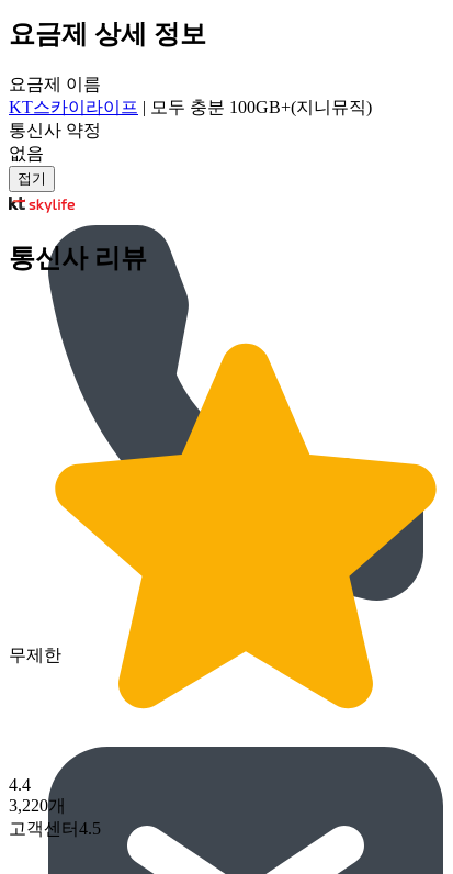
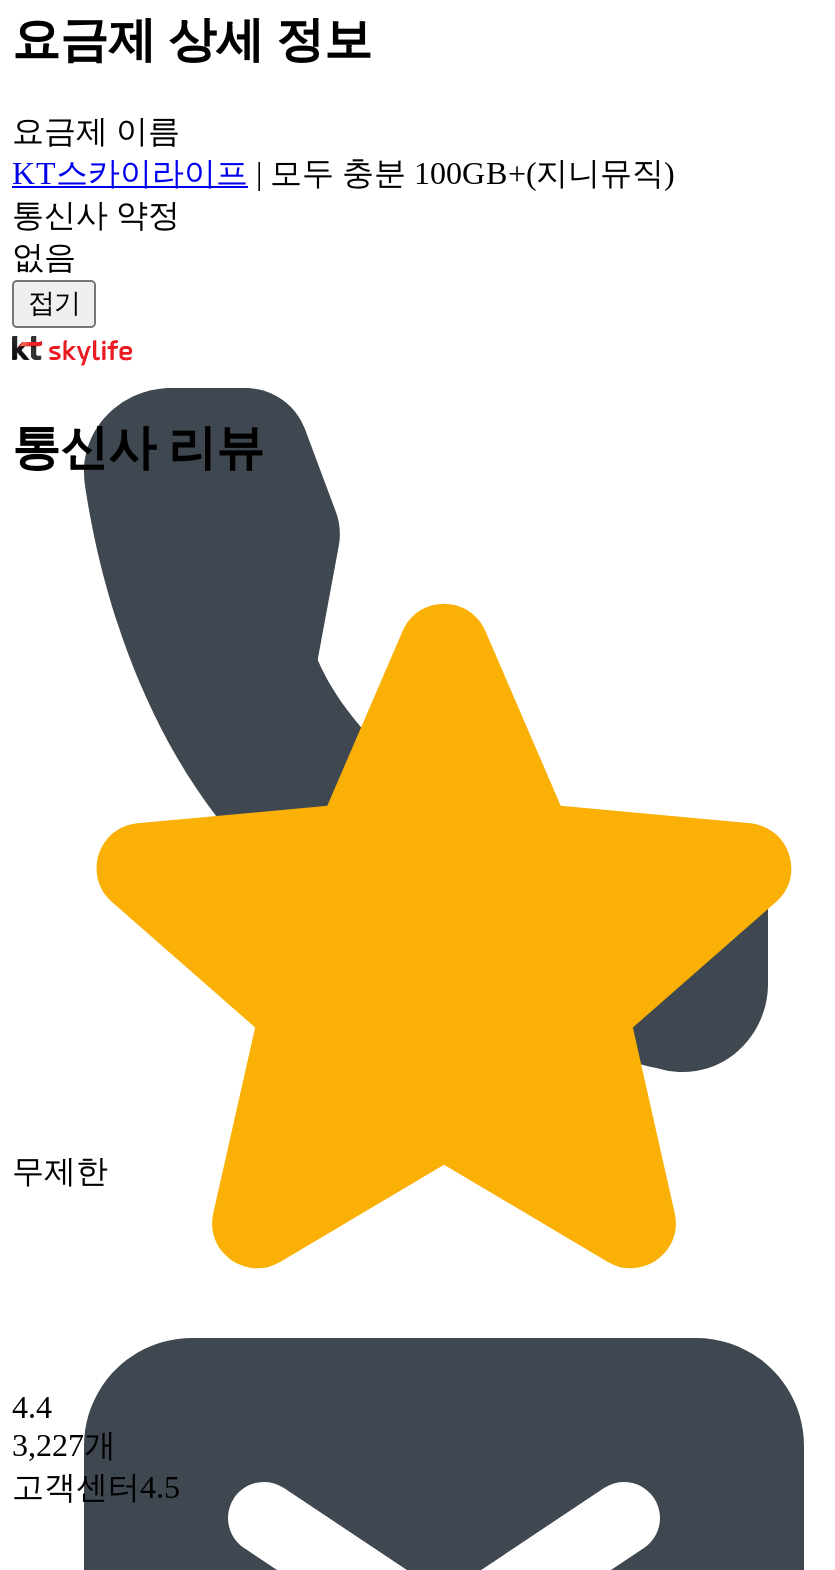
- 3,220개
+ 3,227개
